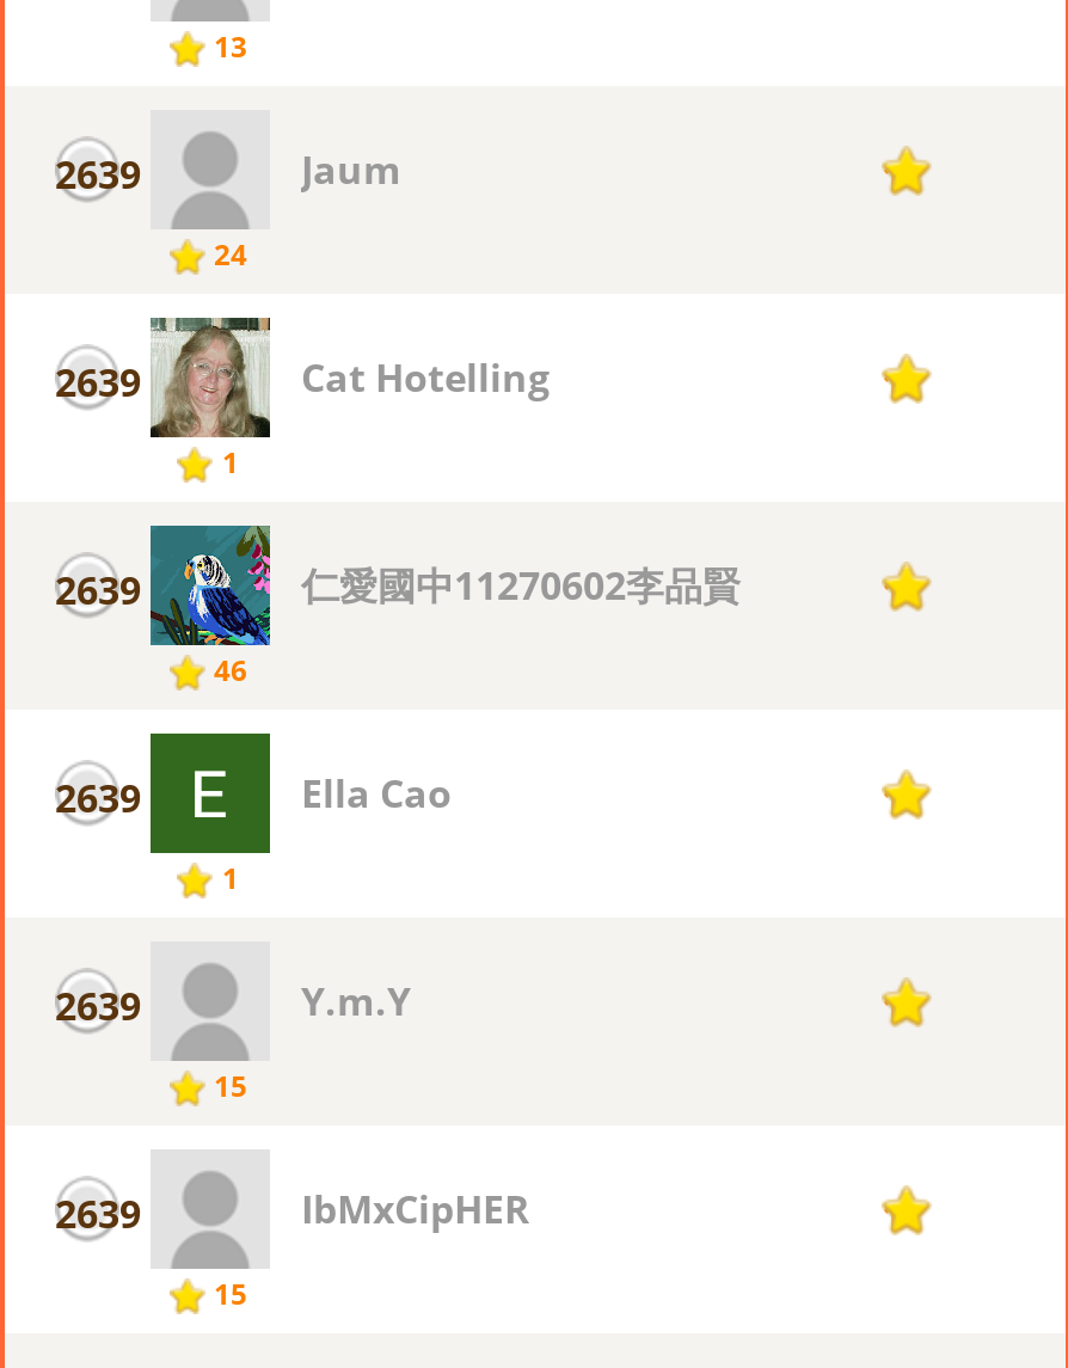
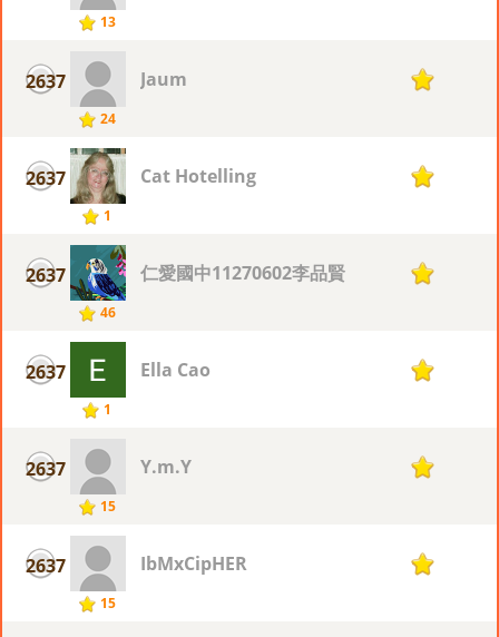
- 2639
+ 2637

- 2639
+ 2637

- 2639
+ 2637

- 2639
+ 2637

- 2639
+ 2637

- 2639
+ 2637
